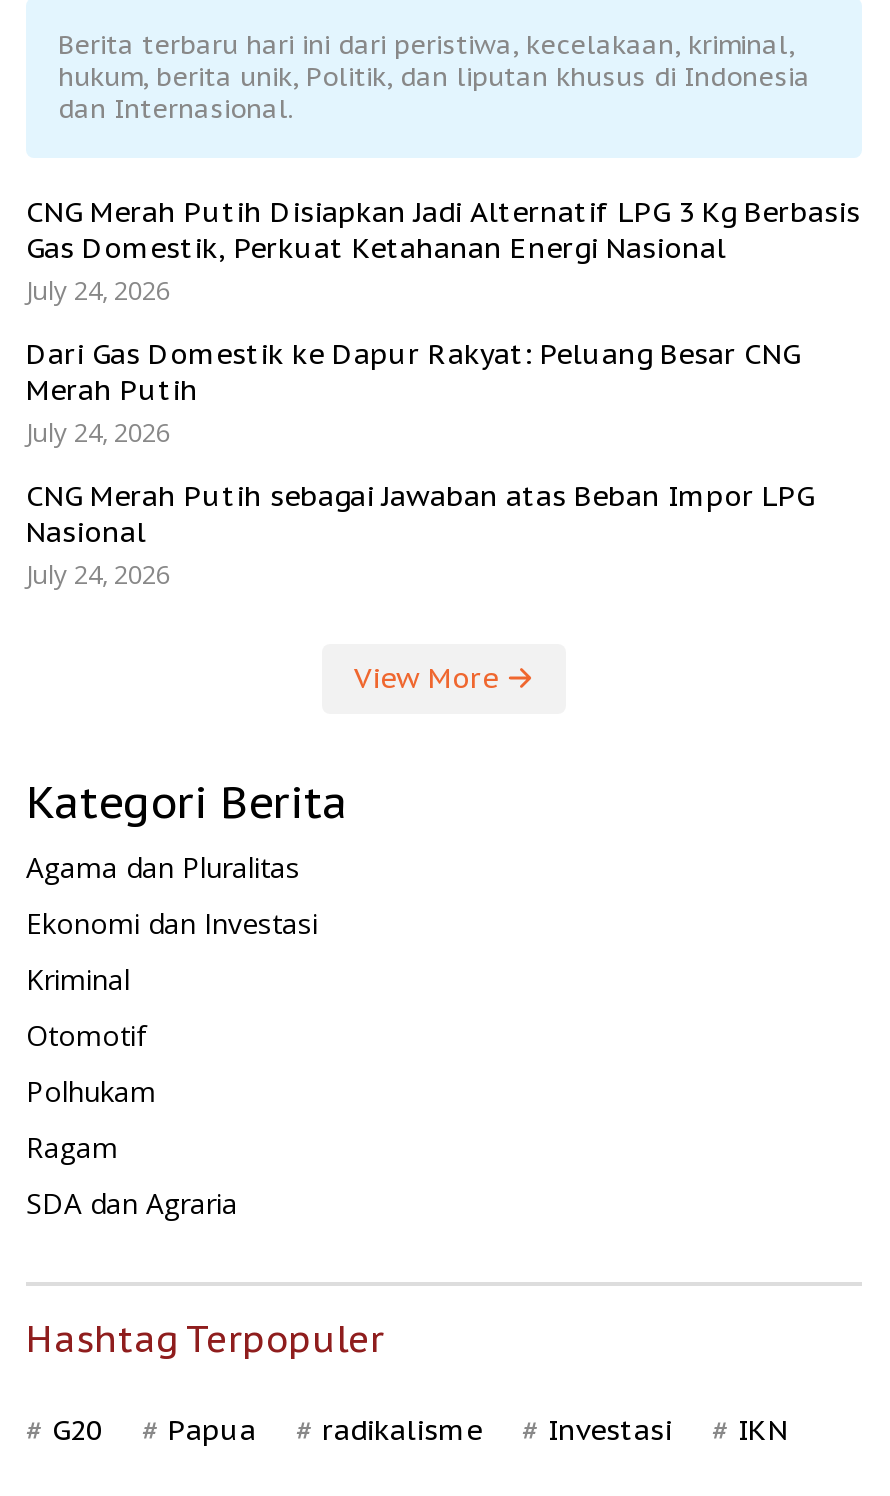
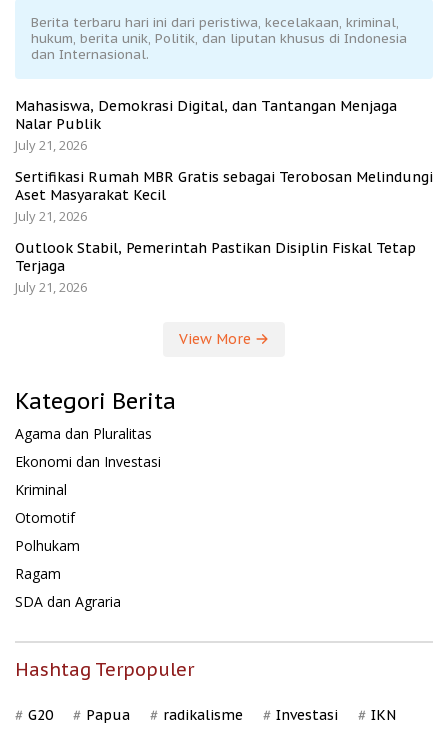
- CNG Merah Putih Disiapkan Jadi Alternatif LPG 3 Kg Berbasis
- Gas Domestik, Perkuat Ketahanan Energi Nasional
- July 24, 2026
+ Mahasiswa, Demokrasi Digital, dan Tantangan Menjaga
+ Nalar Publik
+ July 21, 2026

- Dari Gas Domestik ke Dapur Rakyat: Peluang Besar CNG
- Merah Putih
- July 24, 2026
+ Sertifikasi Rumah MBR Gratis sebagai Terobosan Melindungi
+ Aset Masyarakat Kecil
+ July 21, 2026

- CNG Merah Putih sebagai Jawaban atas Beban Impor LPG
- Nasional
- July 24, 2026
+ Outlook Stabil, Pemerintah Pastikan Disiplin Fiskal Tetap
+ Terjaga
+ July 21, 2026
